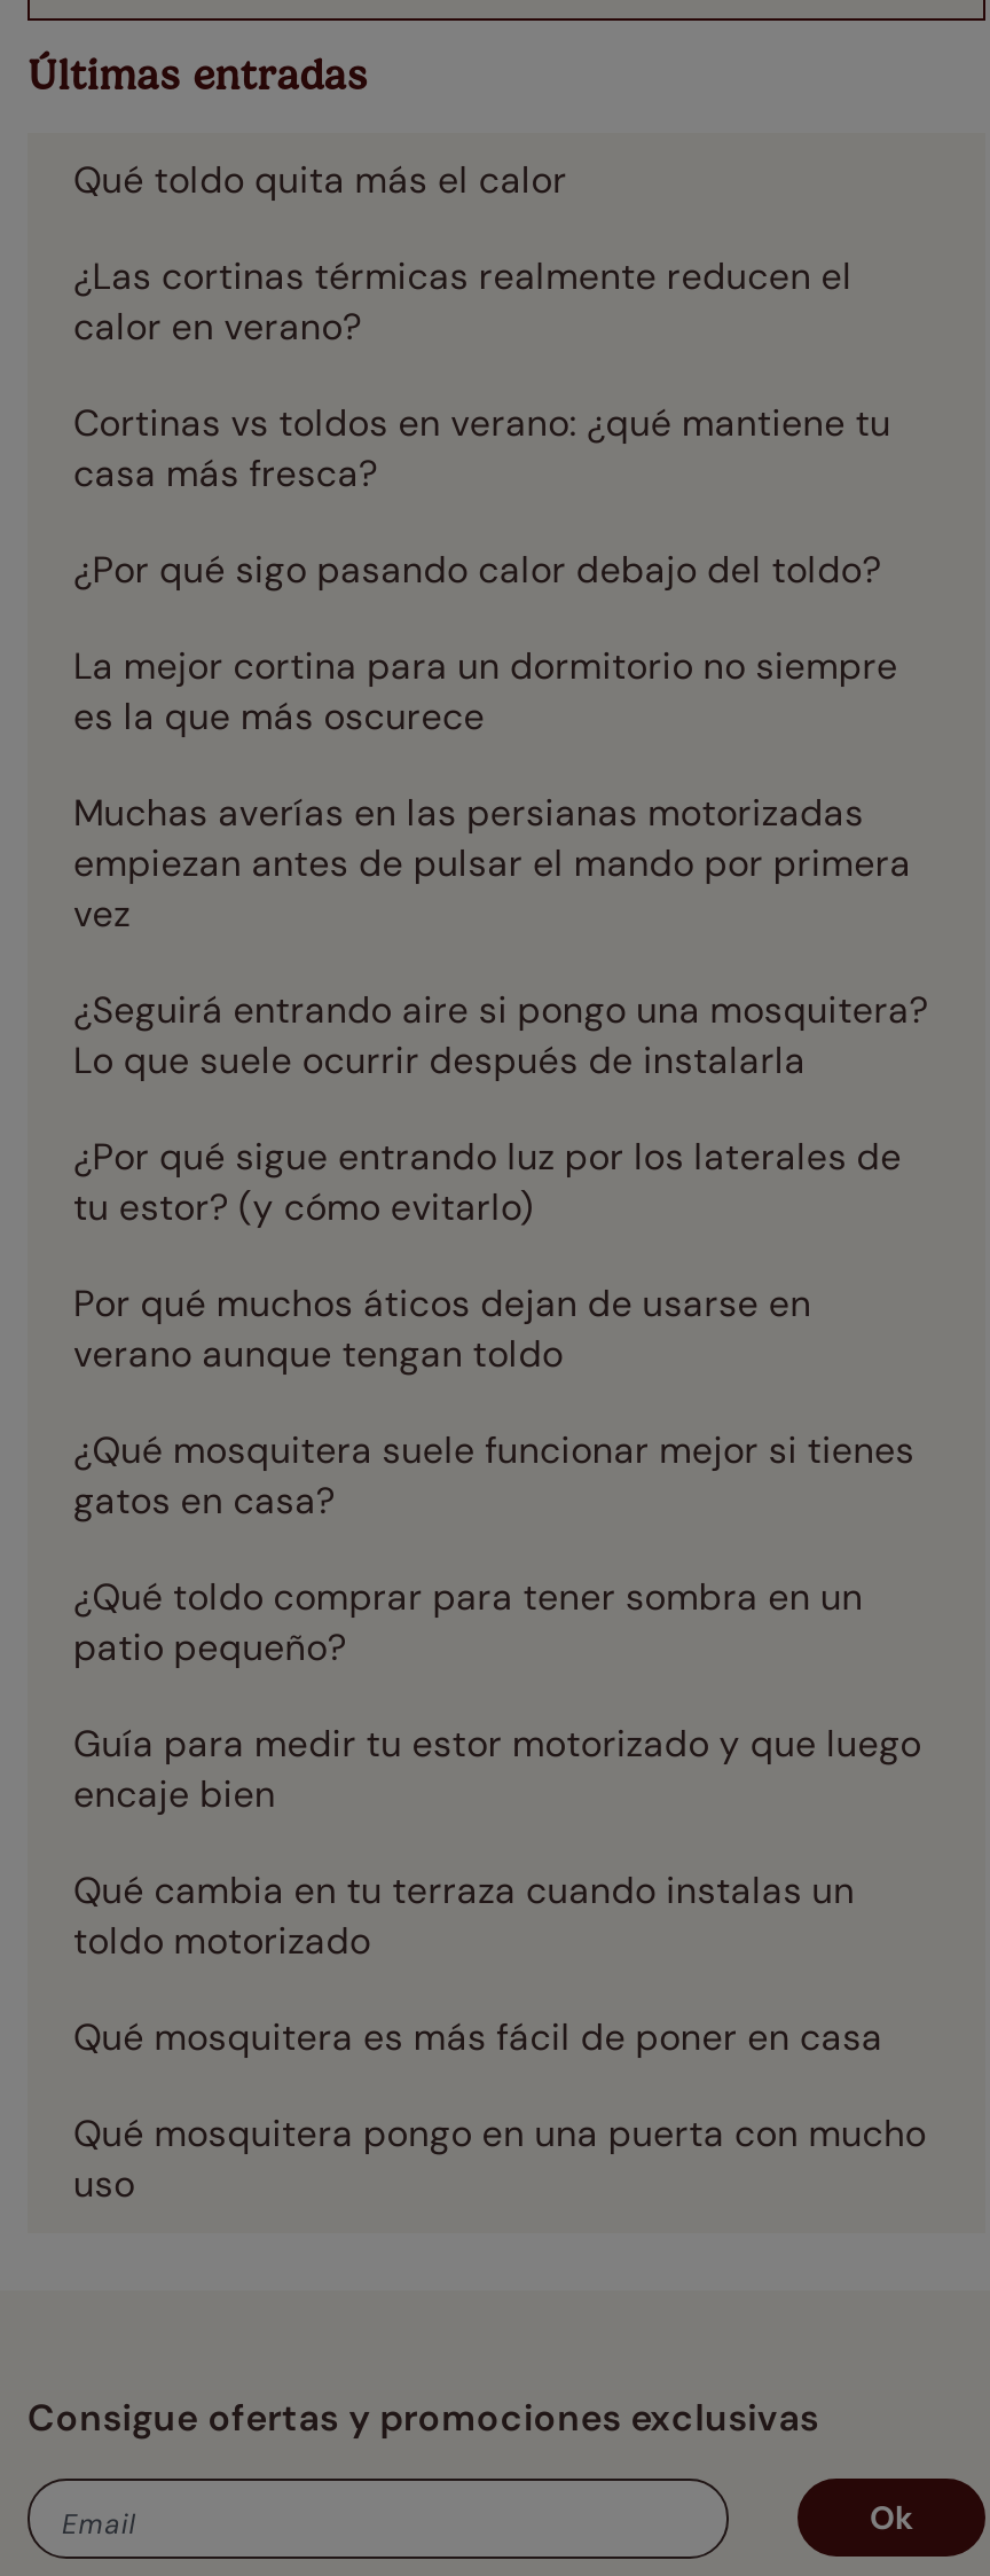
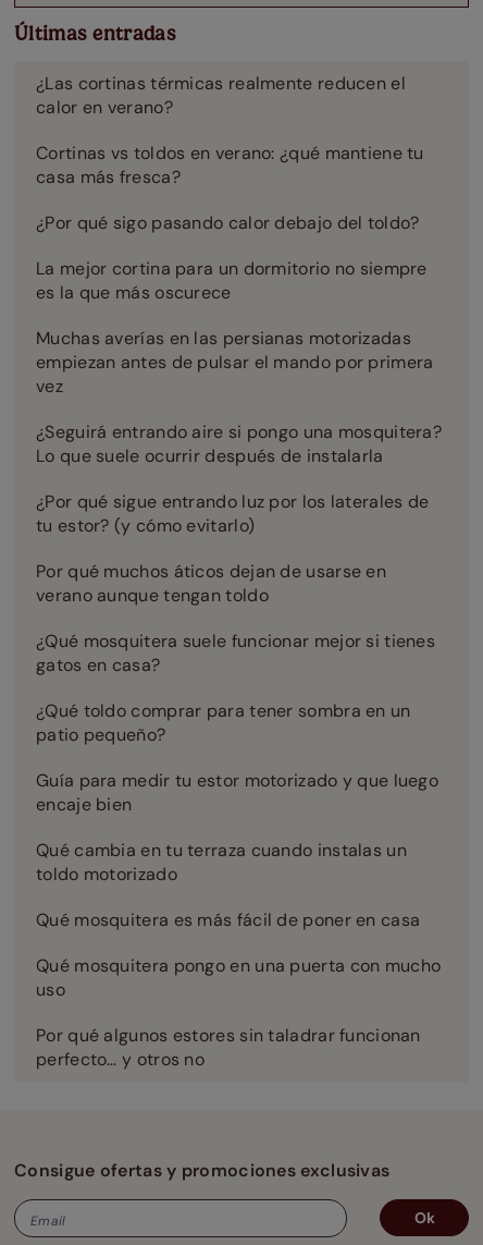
- Qué toldo quita más el calor

moved up: ¿Las cortinas térmicas realmente reducen el | calor en verano? | Cortinas vs toldos en verano: ¿qué mantiene tu | ... | Qué mosquitera pongo en una puerta con mucho | uso

+ Por qué algunos estores sin taladrar funcionan
+ perfecto… y otros no
